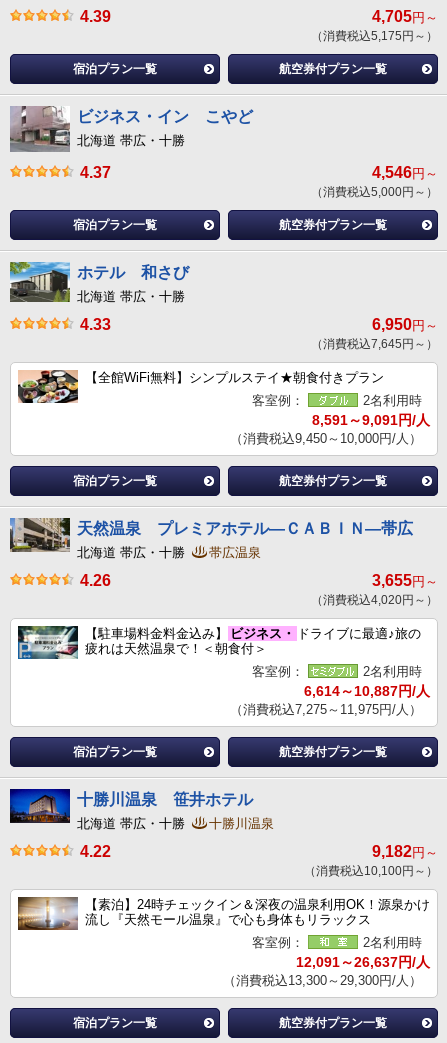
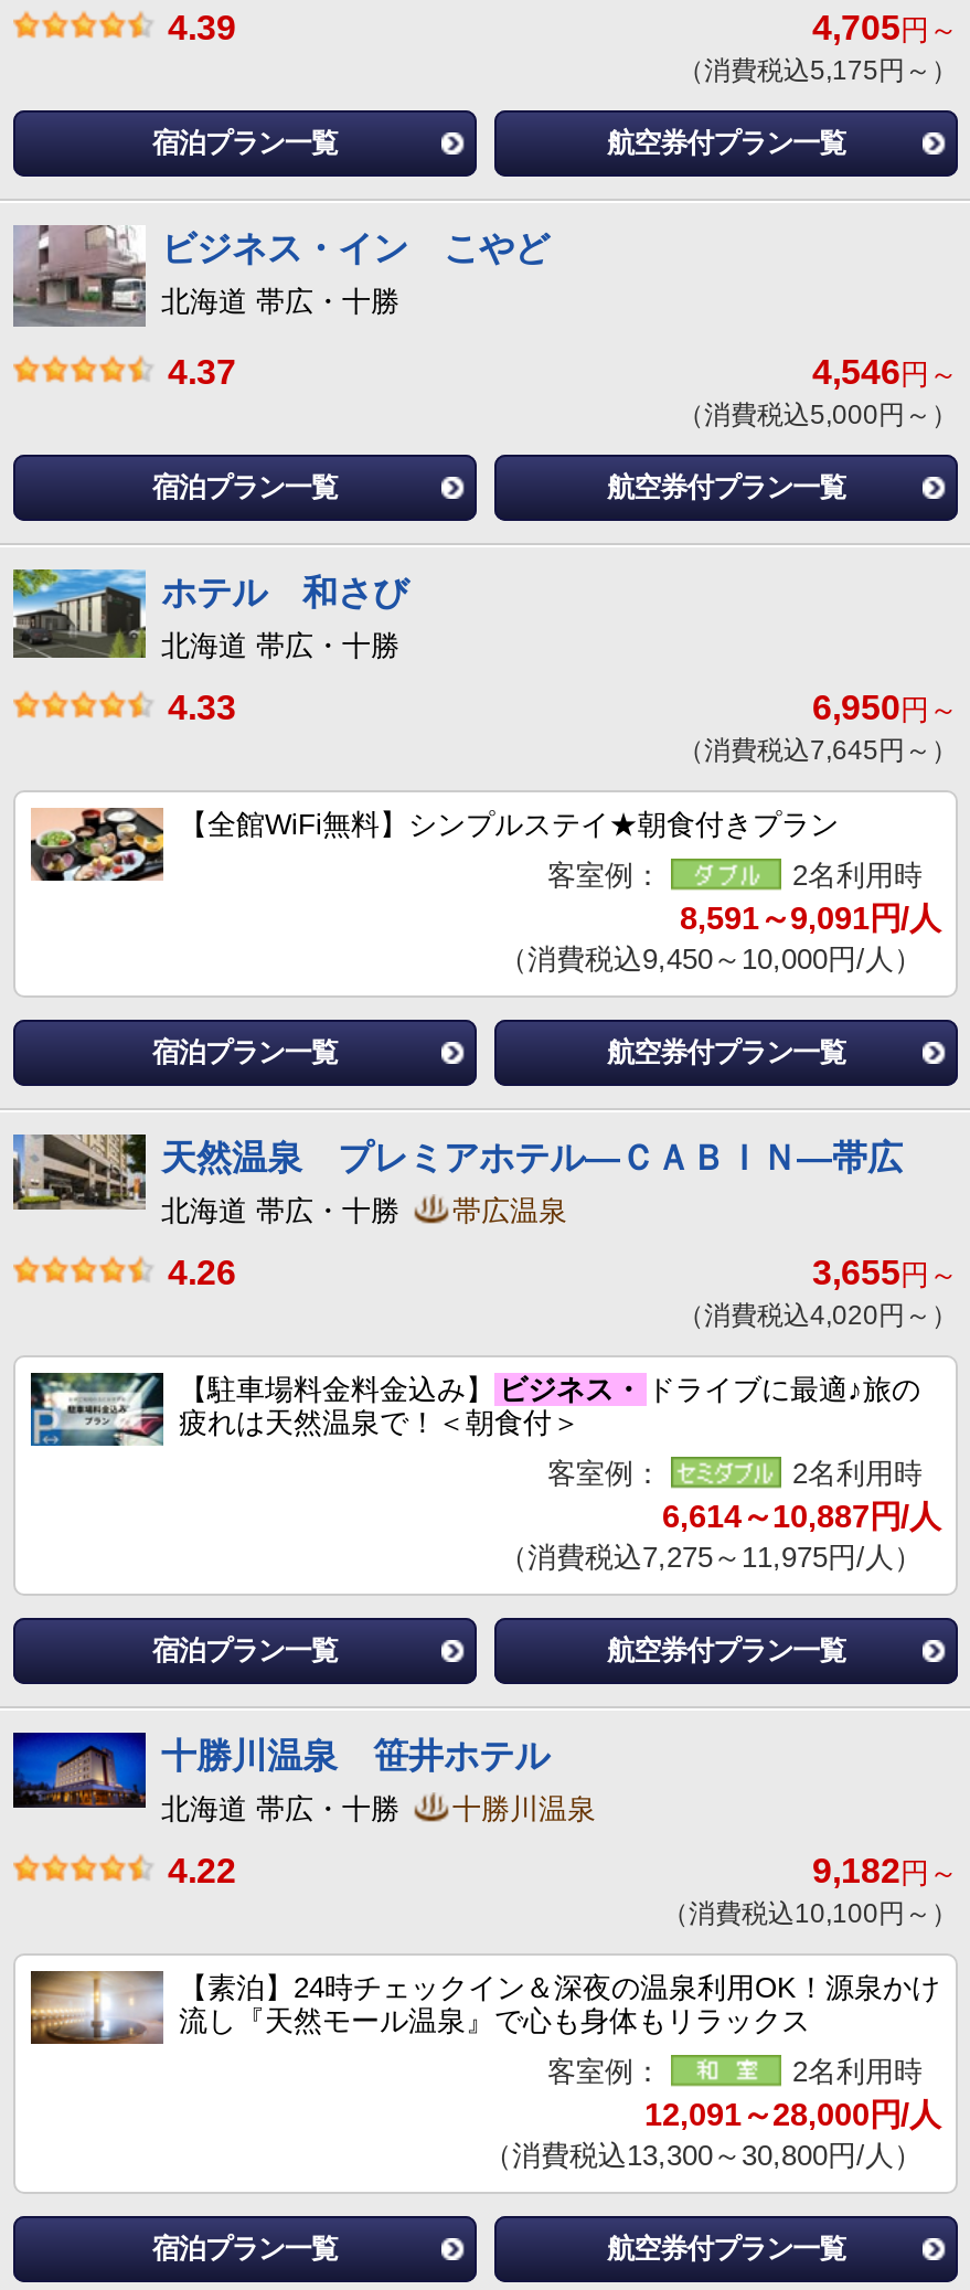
- 12,091～26,637円/人
+ 12,091～28,000円/人

- （消費税込13,300～29,300円/人）
+ （消費税込13,300～30,800円/人）
